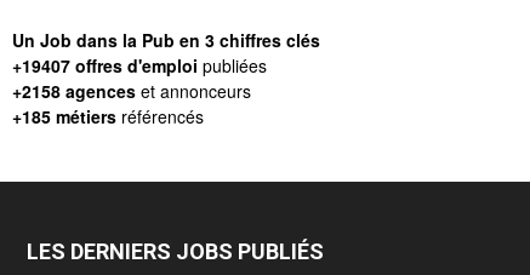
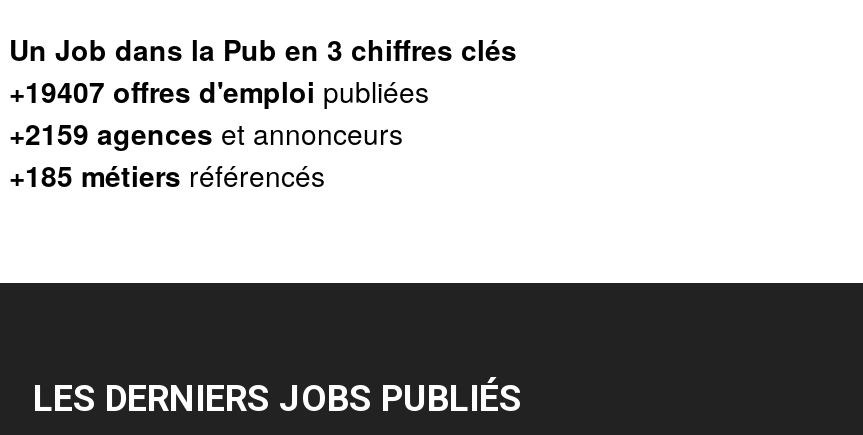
- +2158 agences et annonceurs
+ +2159 agences et annonceurs
